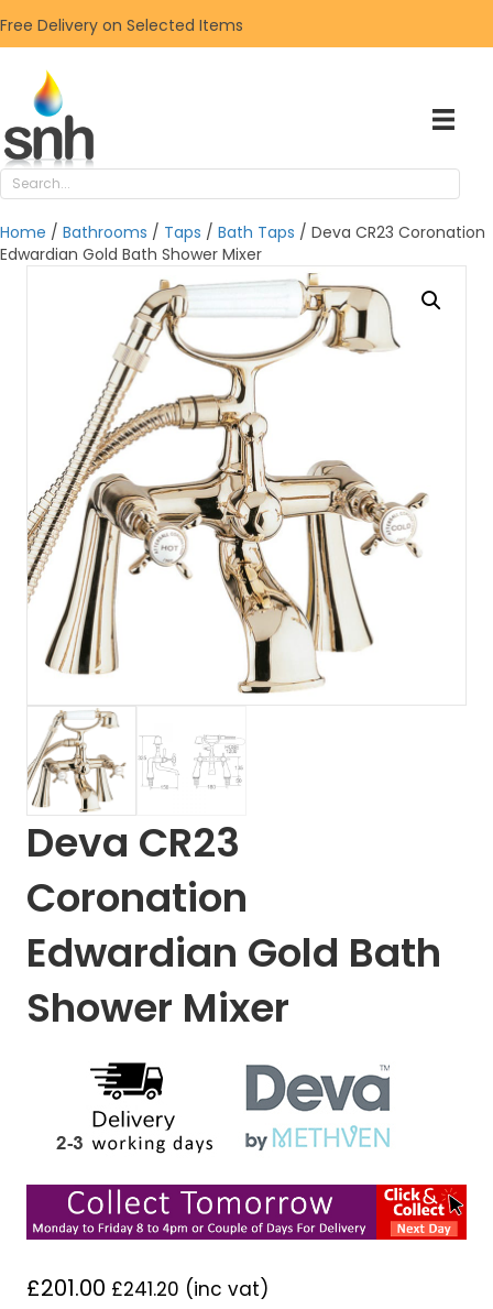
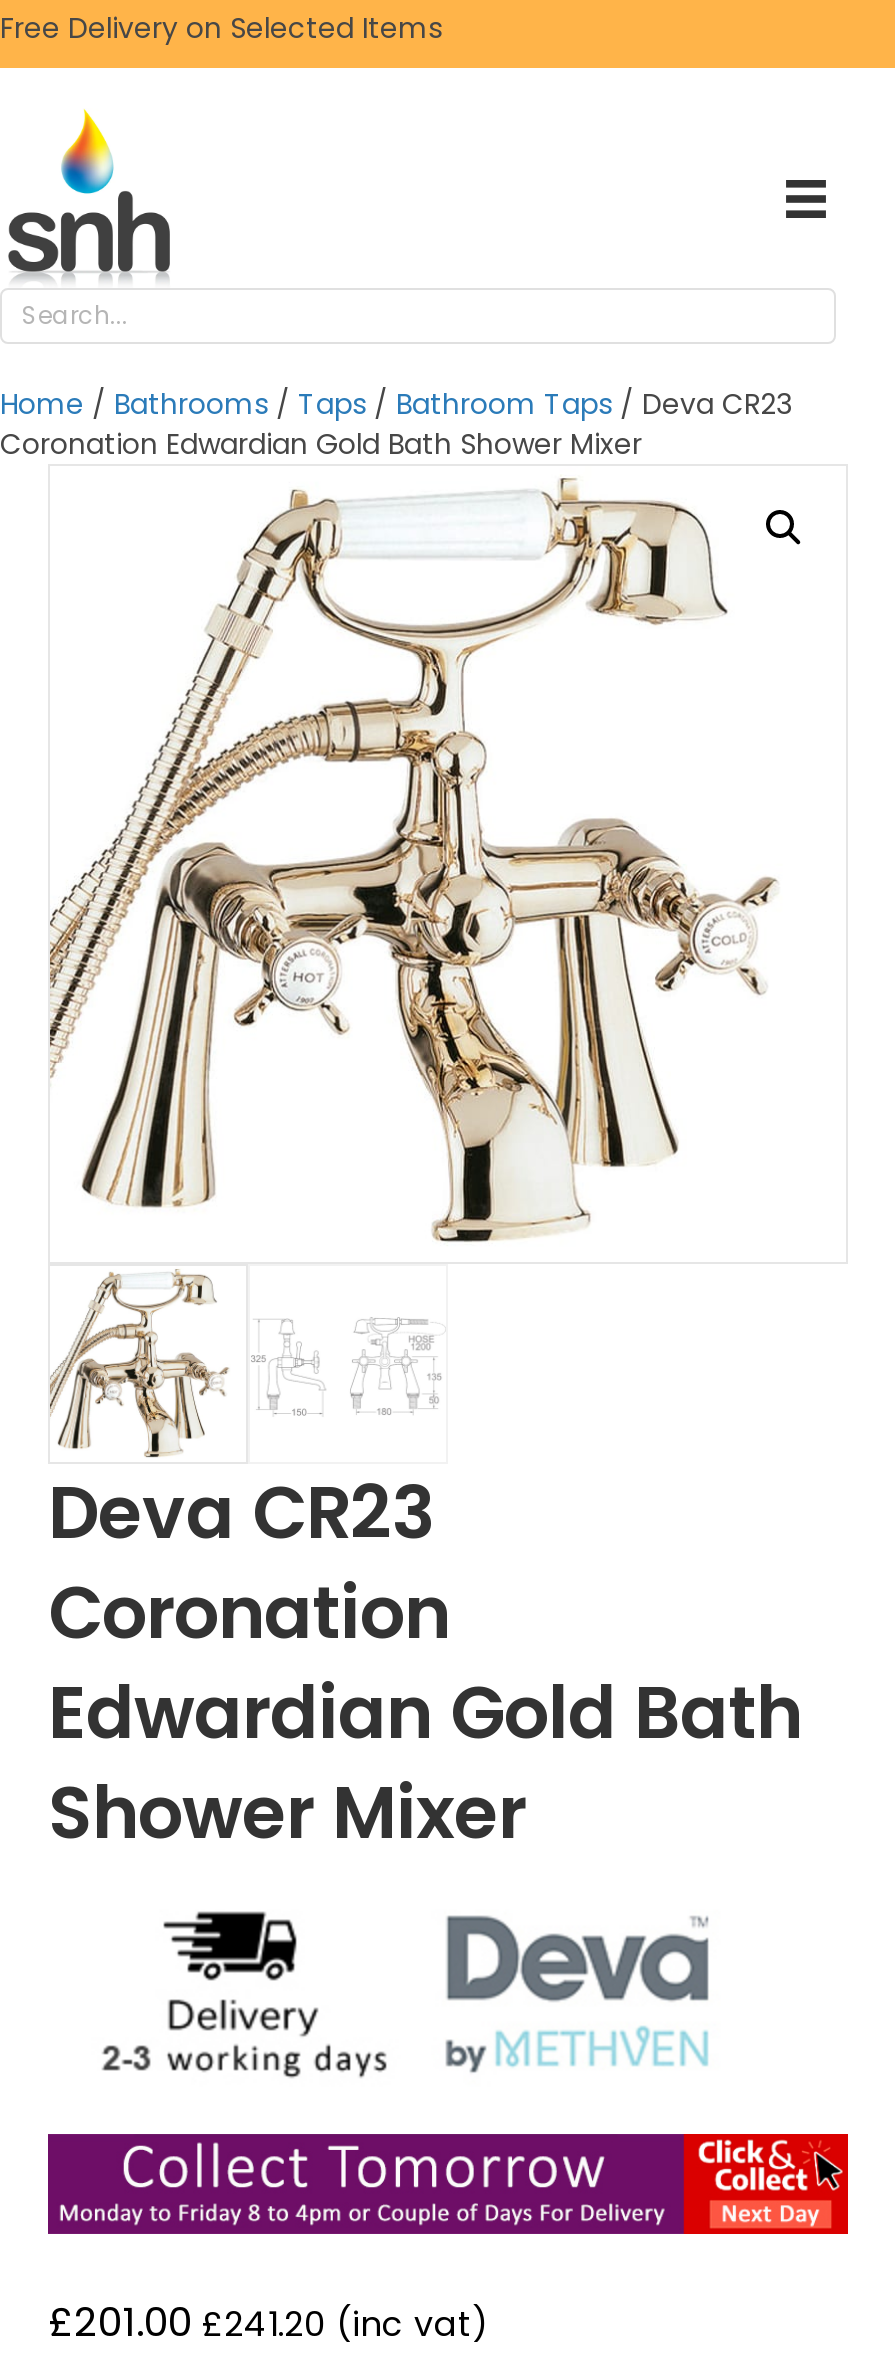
- Home / Bathrooms / Taps / Bath Taps / Deva CR23 Coronation
- Edwardian Gold Bath Shower Mixer
+ Home / Bathrooms / Taps / Bathroom Taps / Deva CR23
+ Coronation Edwardian Gold Bath Shower Mixer
